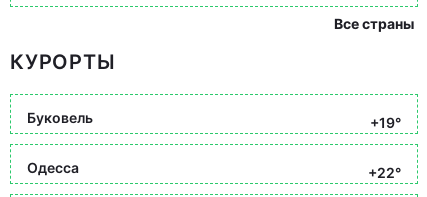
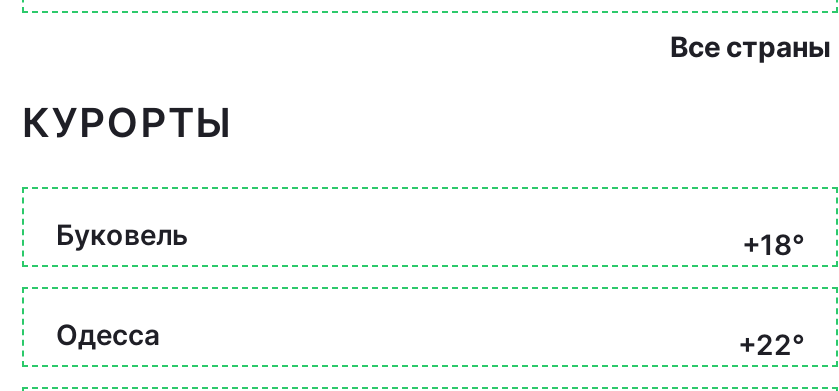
- +19°
+ +18°
